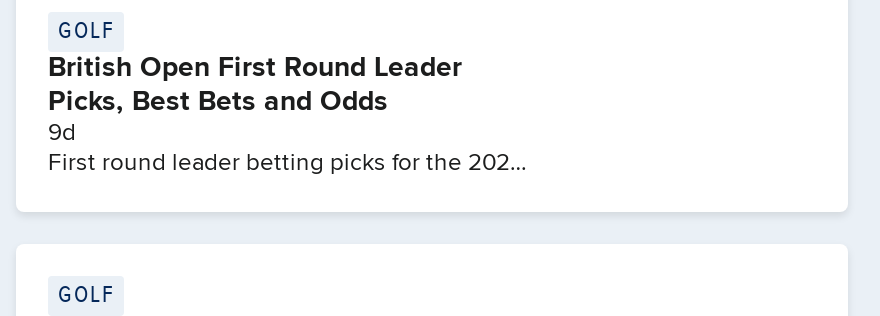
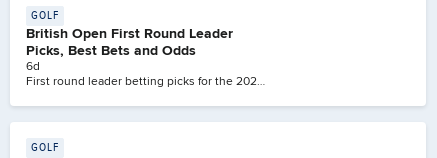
- 9d
+ 6d
